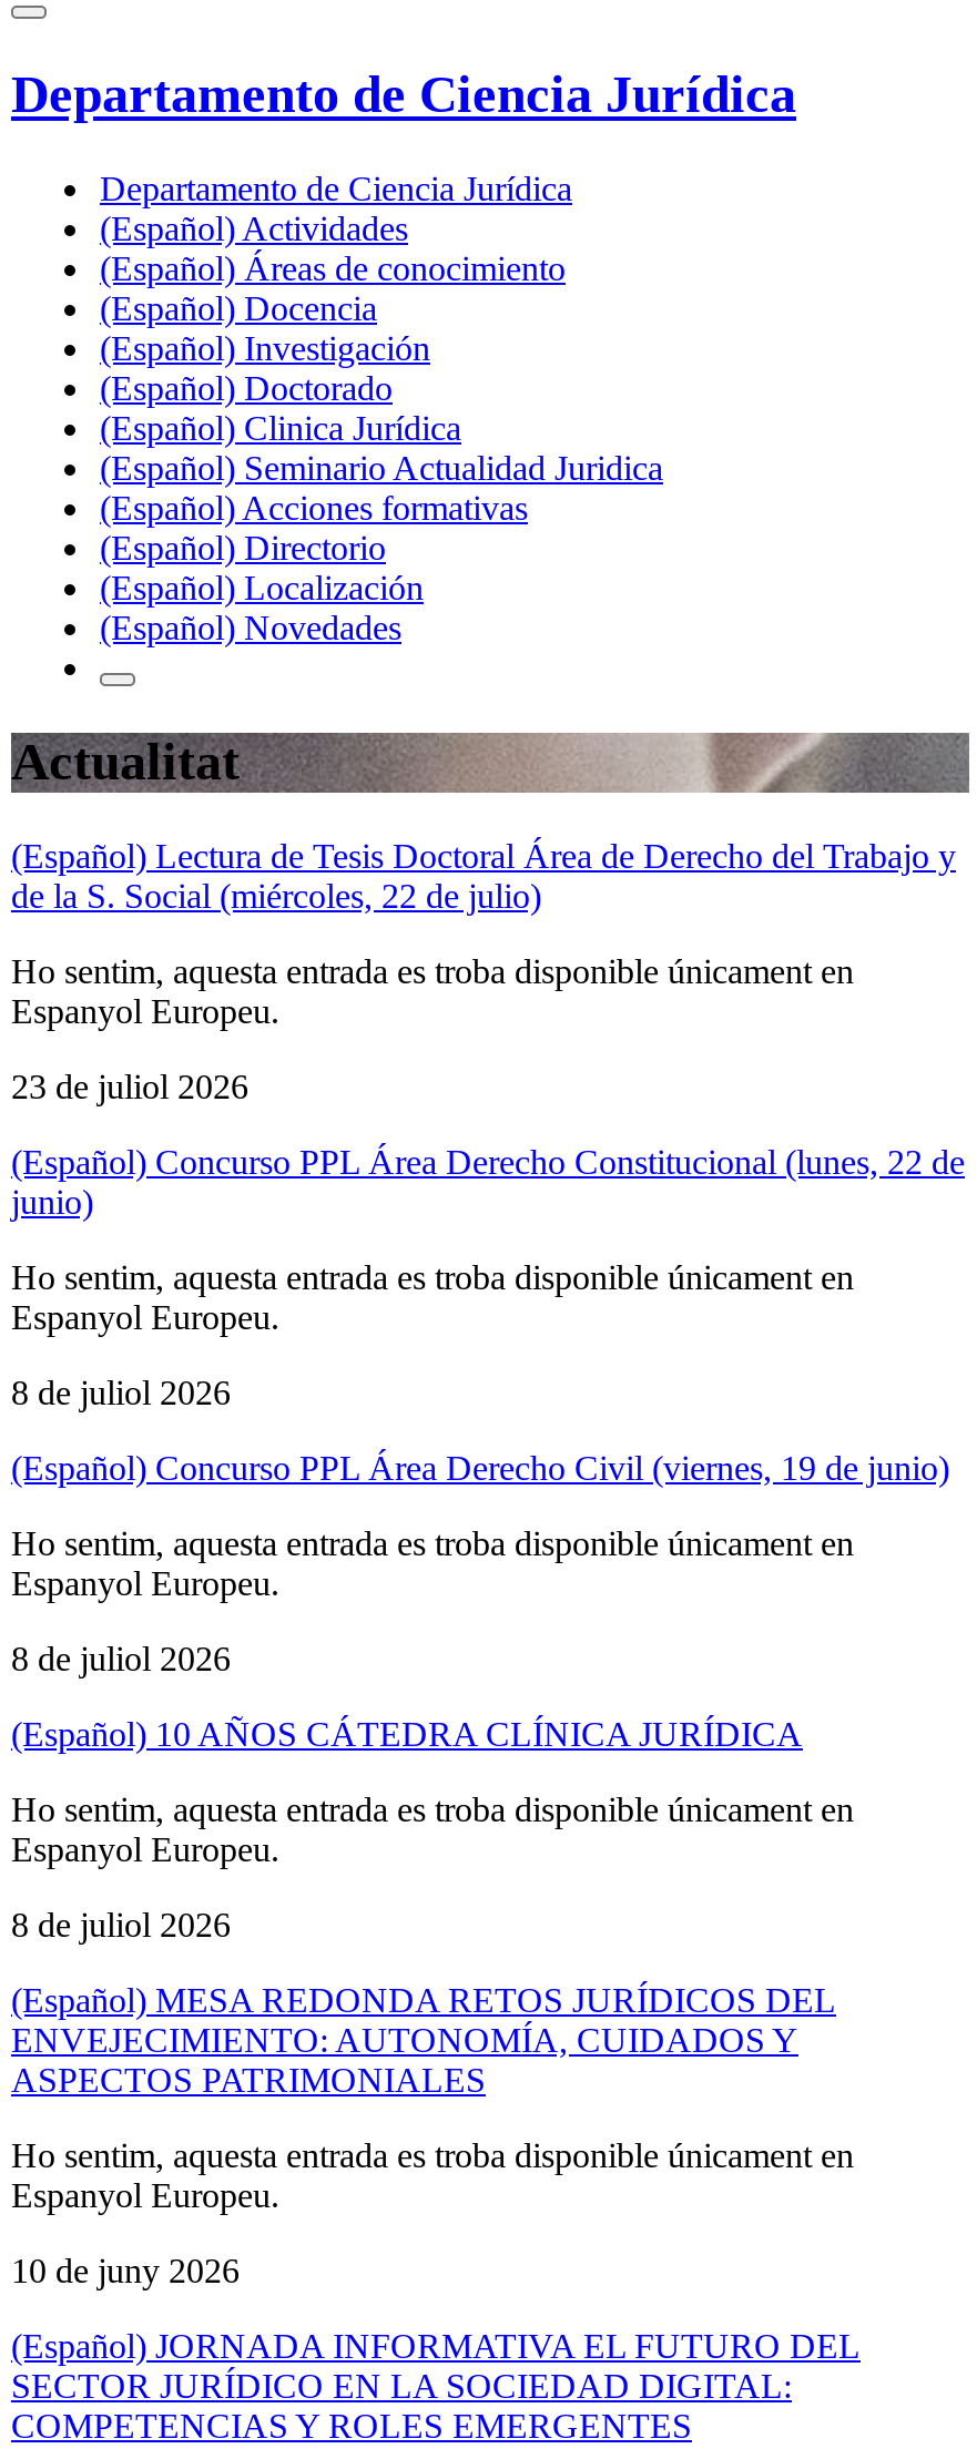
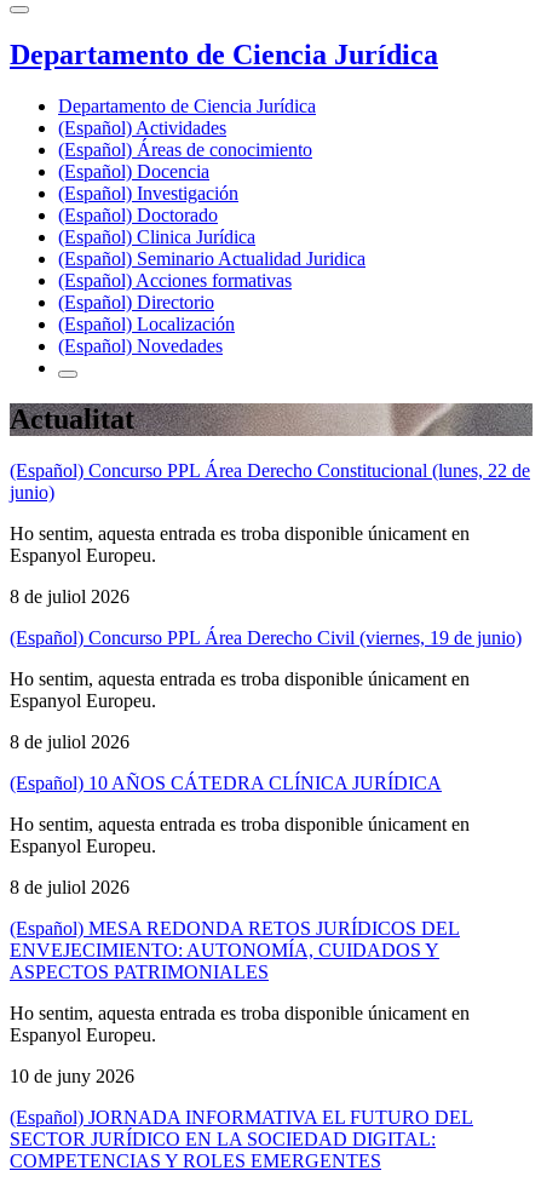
- (Español) Lectura de Tesis Doctoral Área de Derecho del Trabajo y
- de la S. Social (miércoles, 22 de julio)
- Ho sentim, aquesta entrada es troba disponible únicament en
- Espanyol Europeu.
- 23 de juliol 2026
